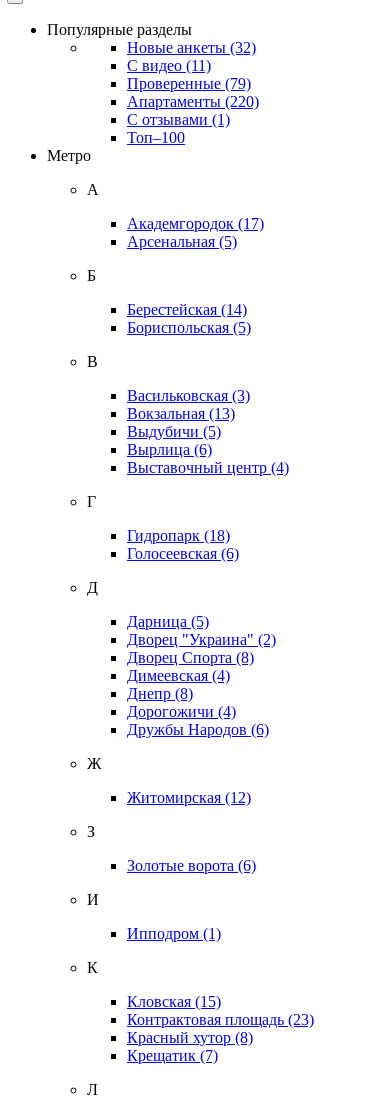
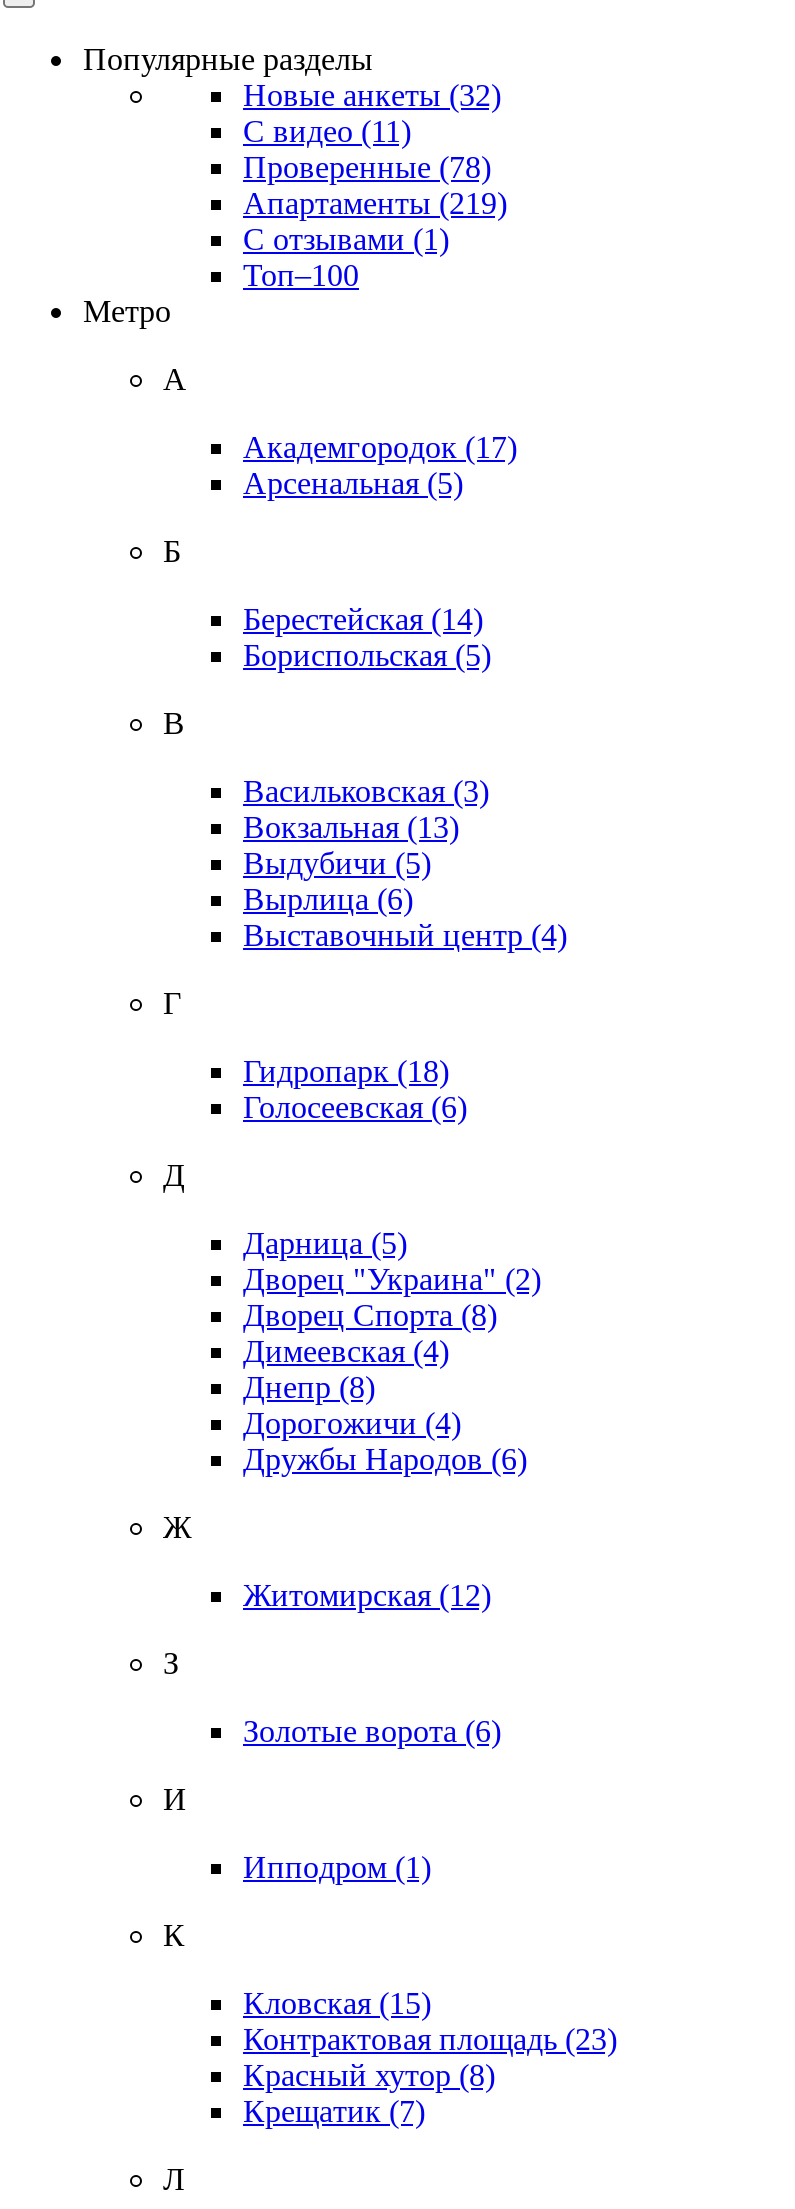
- Проверенные (79)
+ Проверенные (78)

- Апартаменты (220)
+ Апартаменты (219)
